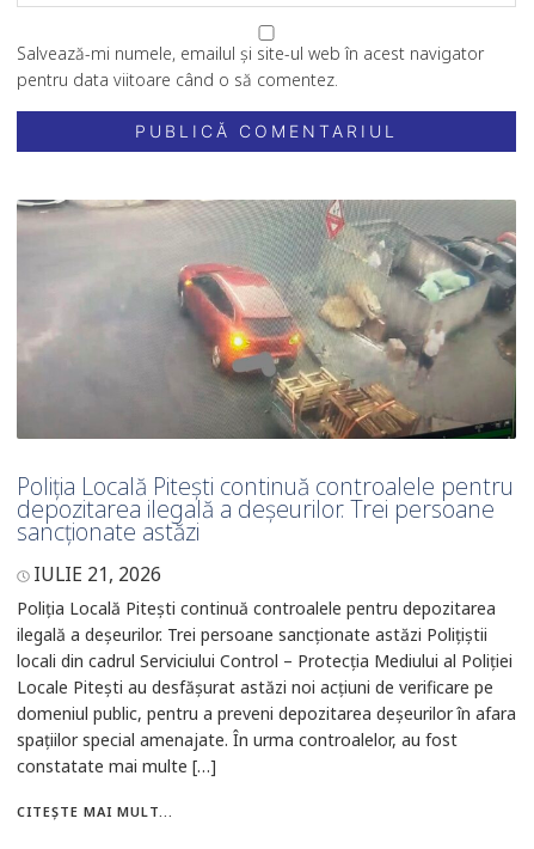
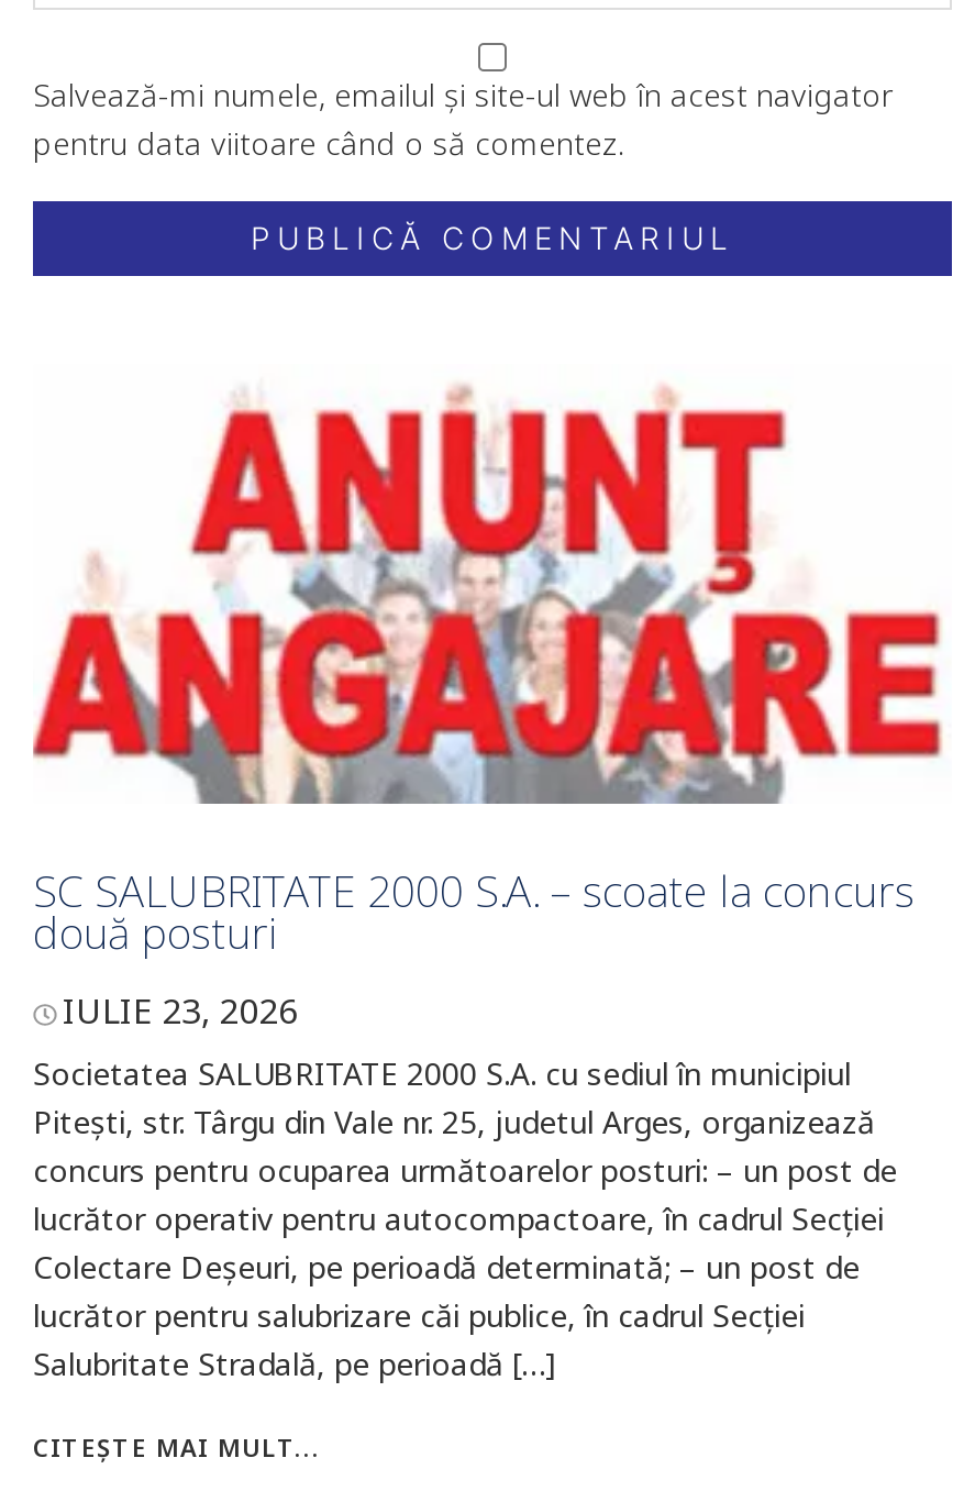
- [image]
- Poliția Locală Pitești continuă controalele pentru
- depozitarea ilegală a deșeurilor. Trei persoane
- sancționate astăzi
- IULIE 21, 2026
- Poliția Locală Pitești continuă controalele pentru depozitarea
- ilegală a deșeurilor. Trei persoane sancționate astăzi Polițiștii
- locali din cadrul Serviciului Control – Protecția Mediului al Poliției
- Locale Pitești au desfășurat astăzi noi acțiuni de verificare pe
- domeniul public, pentru a preveni depozitarea deșeurilor în afara
- spațiilor special amenajate. În urma controalelor, au fost
- constatate mai multe […]
+ [image]
+ SC SALUBRITATE 2000 S.A. – scoate la concurs
+ două posturi
+ IULIE 23, 2026
+ Societatea SALUBRITATE 2000 S.A. cu sediul în municipiul
+ Pitești, str. Târgu din Vale nr. 25, judetul Arges, organizează
+ concurs pentru ocuparea următoarelor posturi: – un post de
+ lucrător operativ pentru autocompactoare, în cadrul Secției
+ Colectare Deșeuri, pe perioadă determinată; – un post de
+ lucrător pentru salubrizare căi publice, în cadrul Secției
+ Salubritate Stradală, pe perioadă […]
